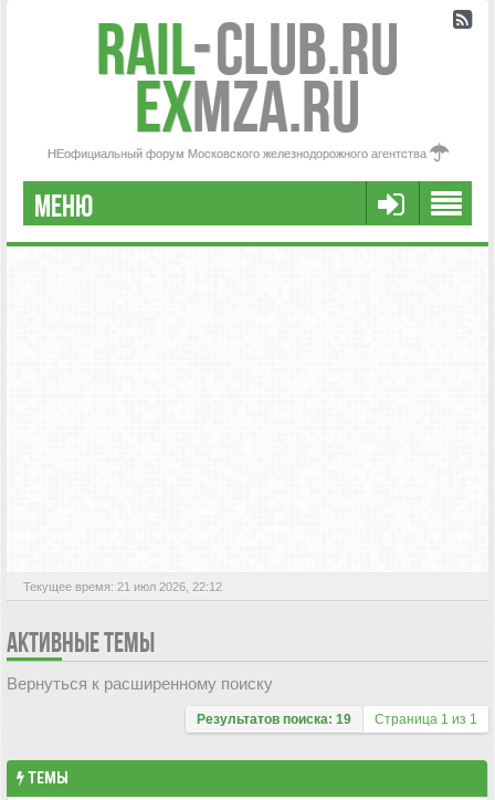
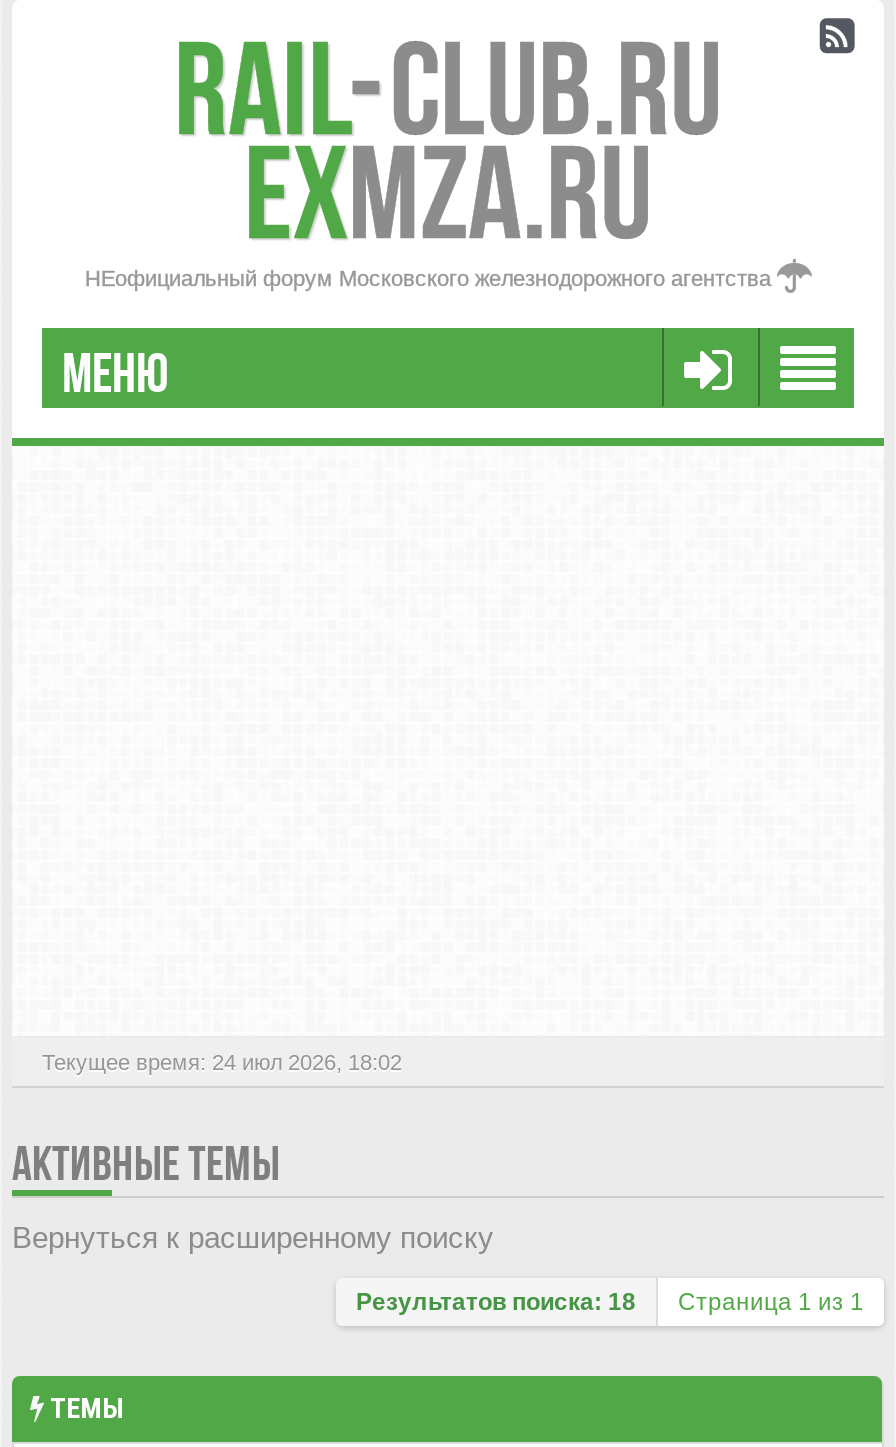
- Текущее время: 21 июл 2026, 22:12
+ Текущее время: 24 июл 2026, 18:02

- Результатов поиска: 19
+ Результатов поиска: 18
